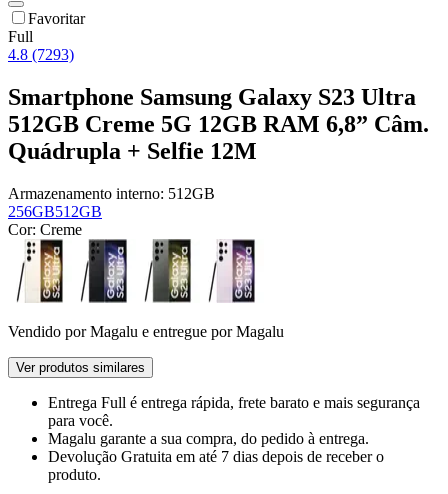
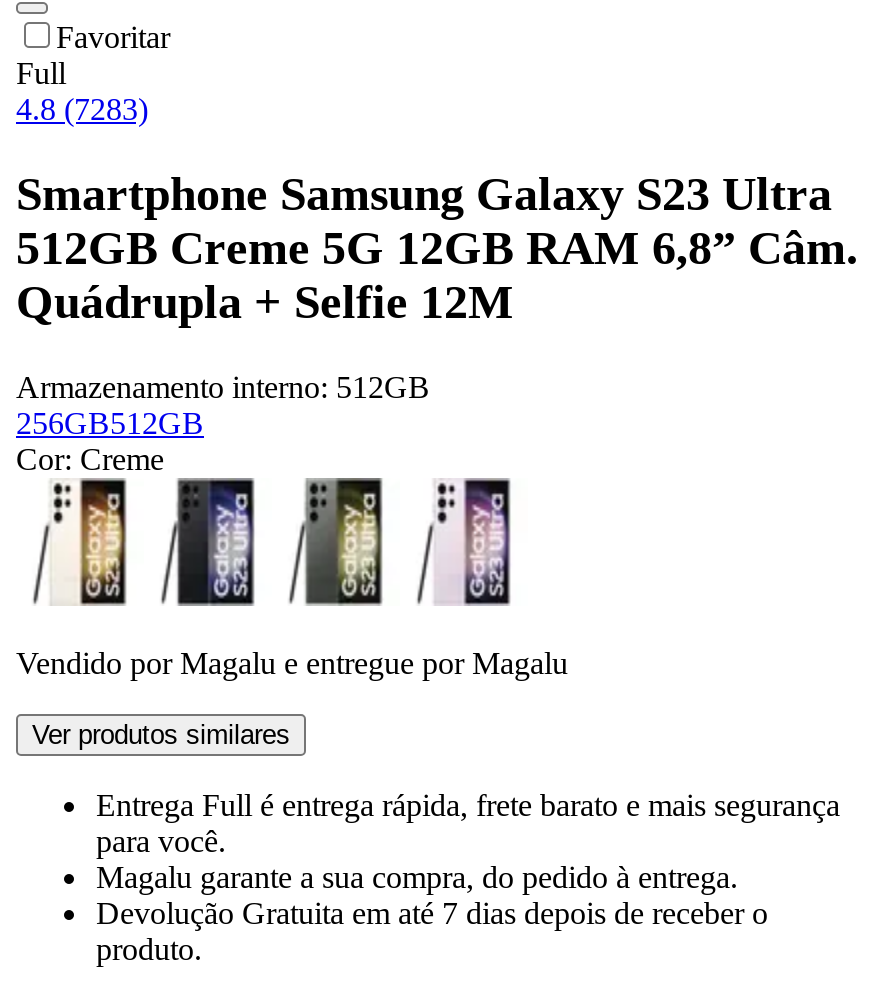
- 4.8 (7293)
+ 4.8 (7283)
